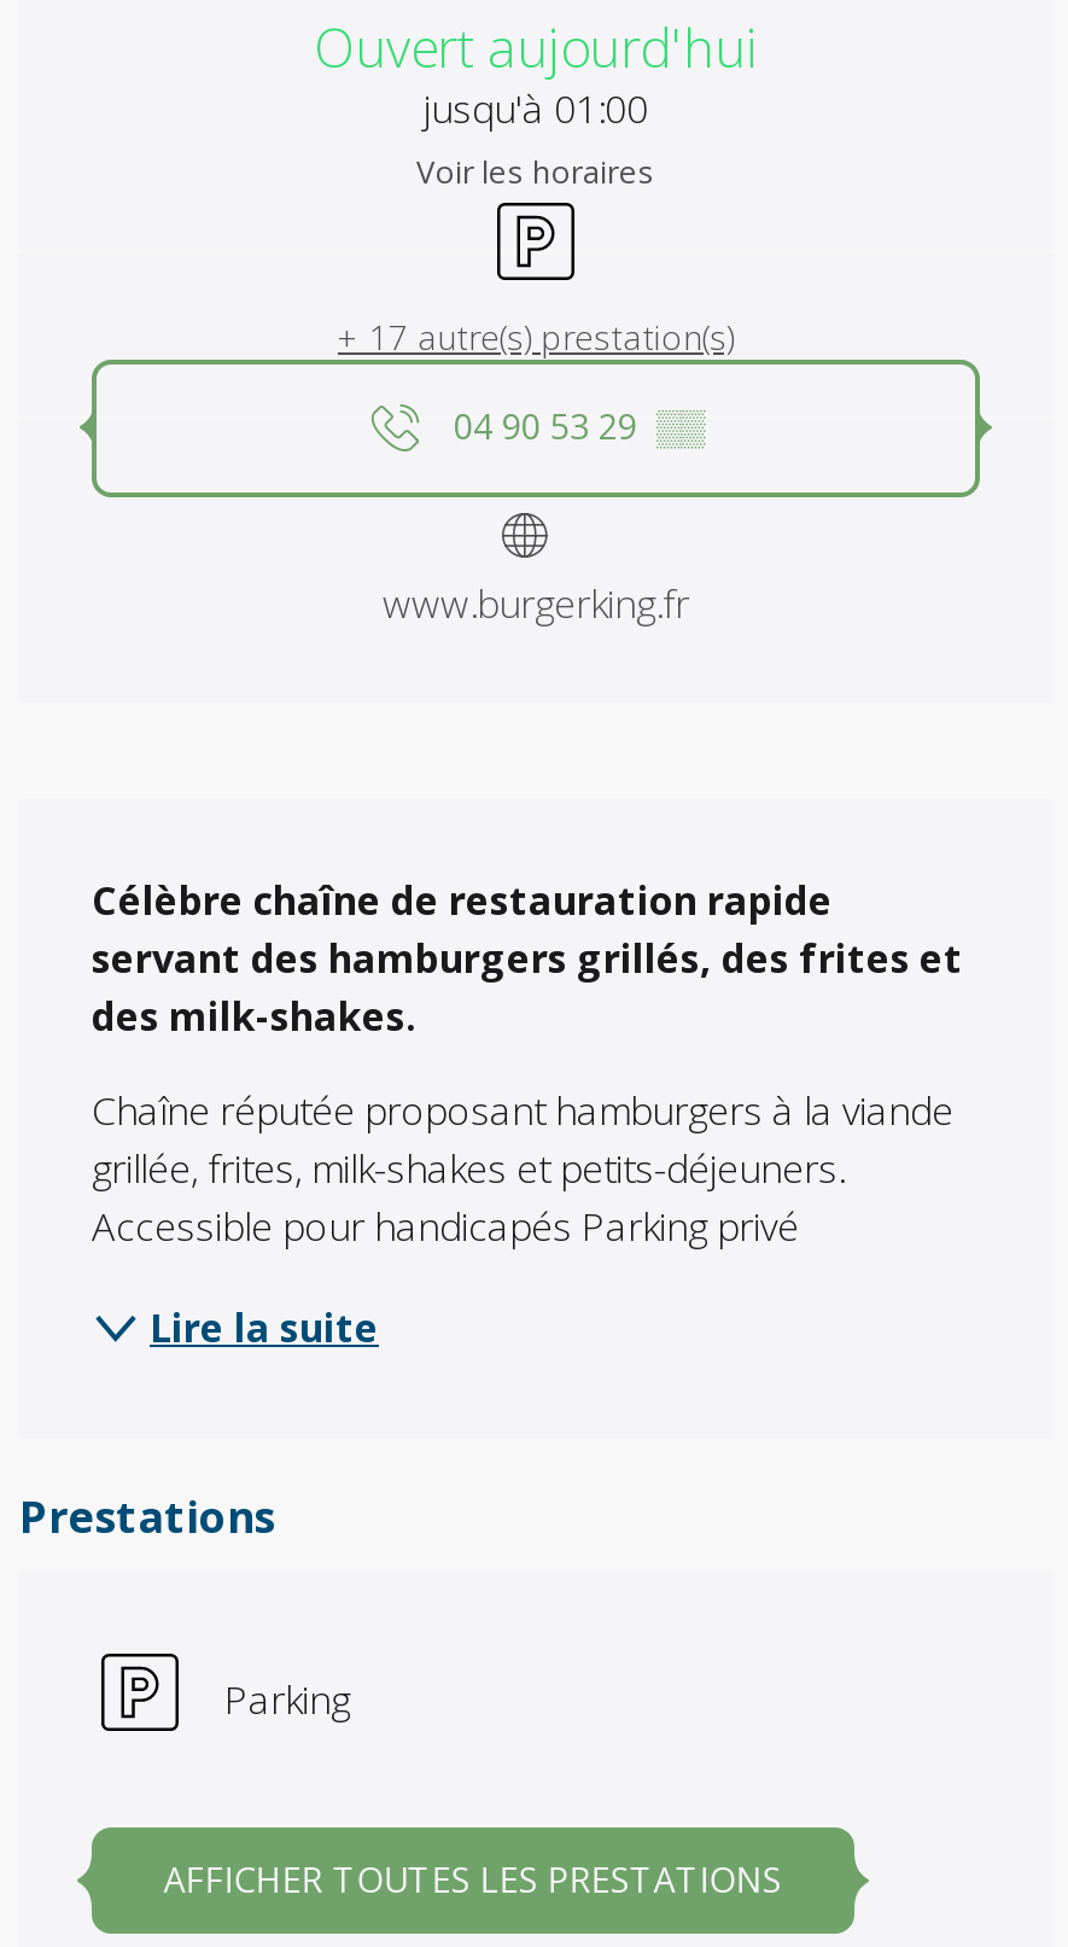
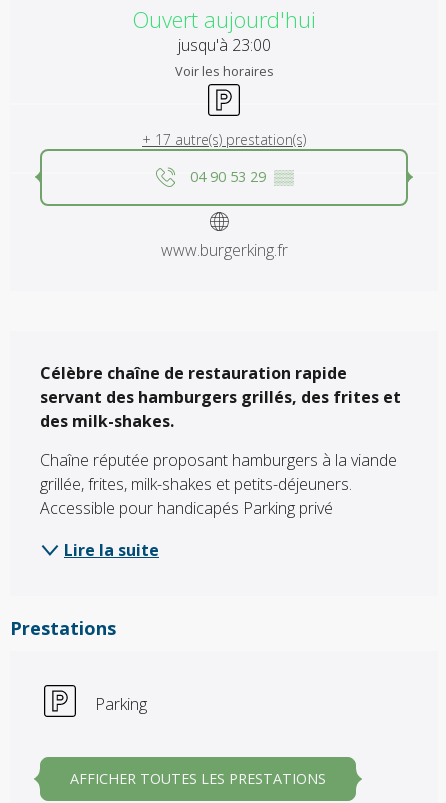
- jusqu'à 01:00
+ jusqu'à 23:00
